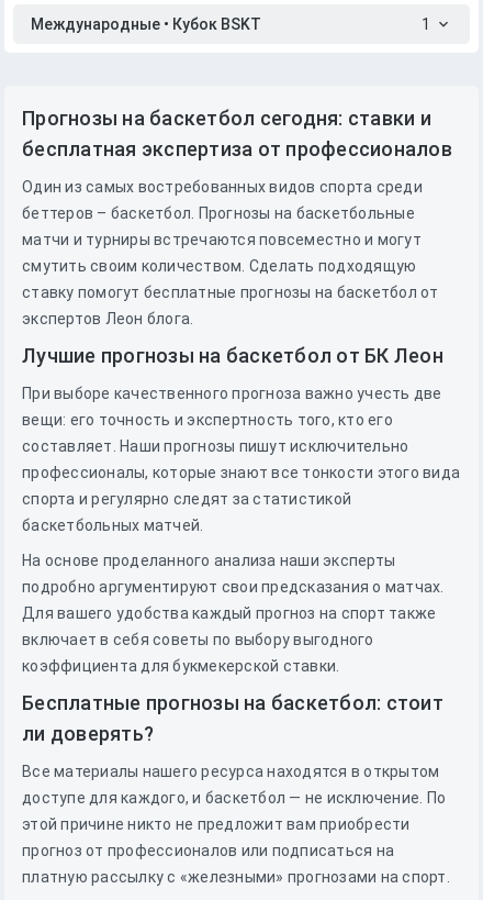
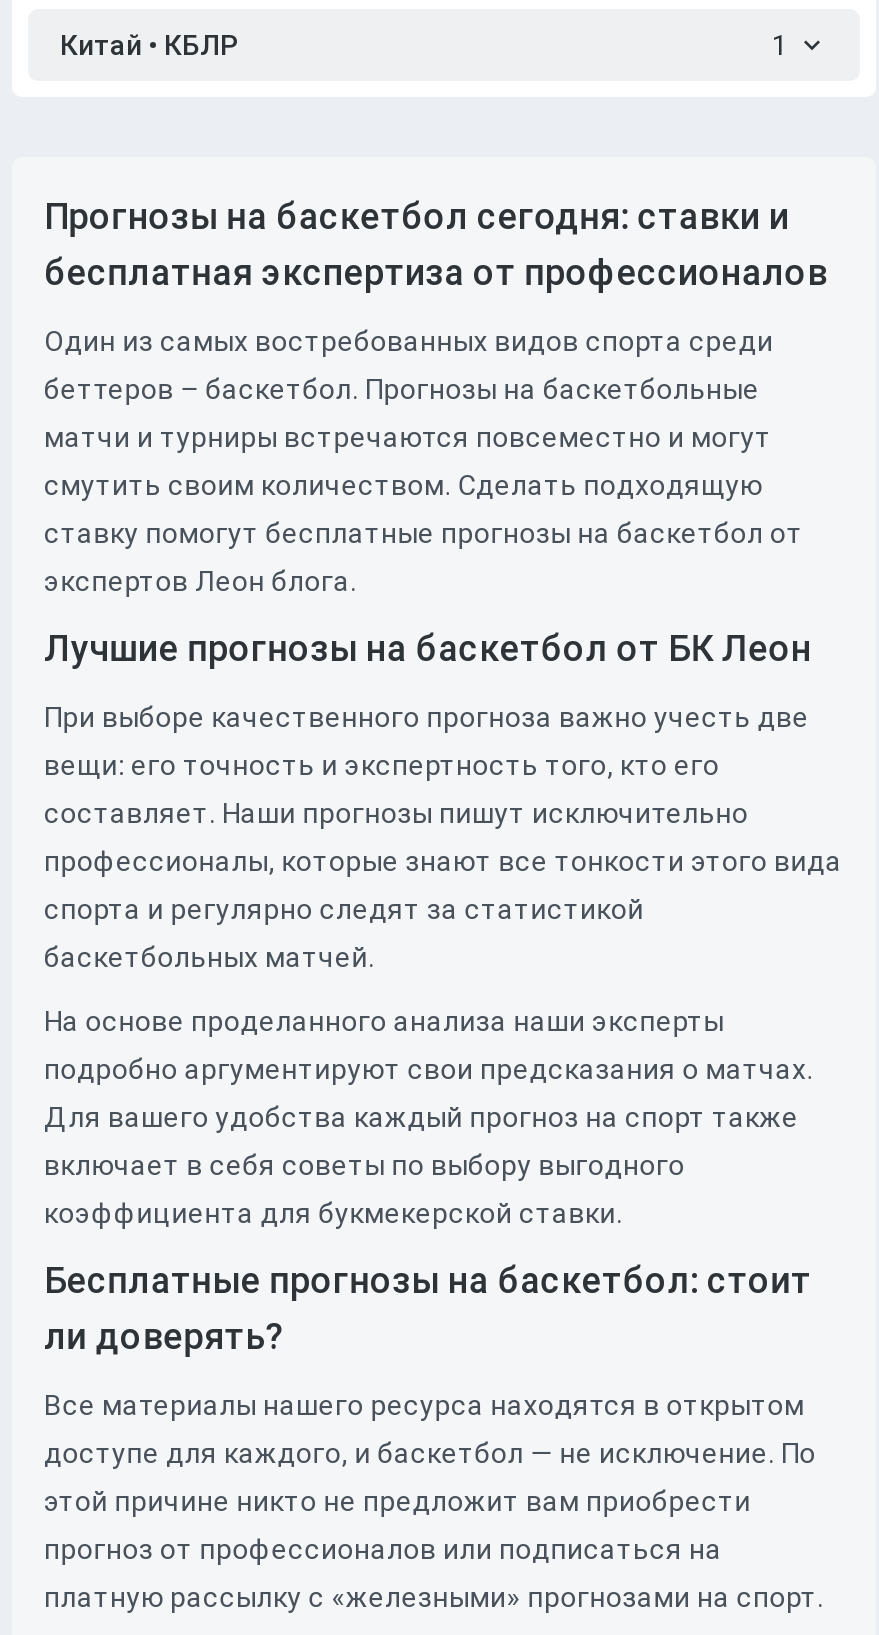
- Международные • Кубок BSKT
+ Китай • КБЛР
